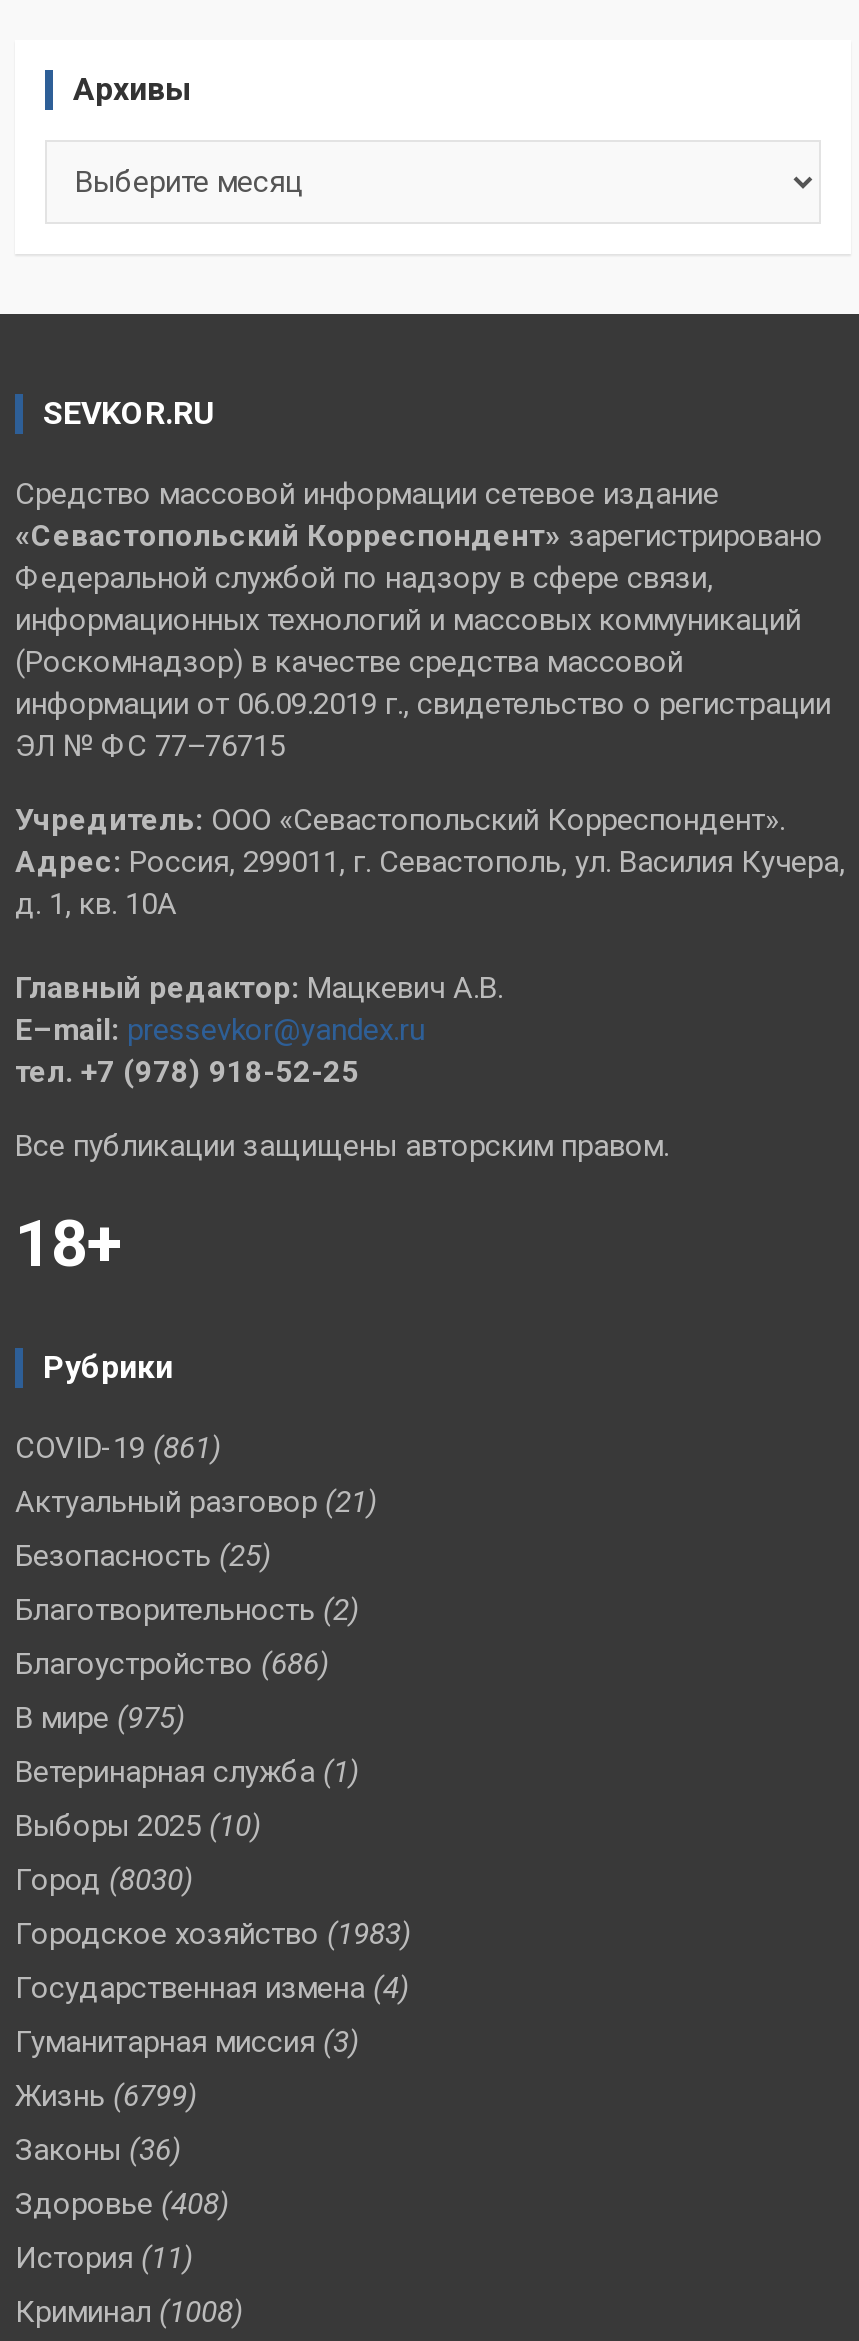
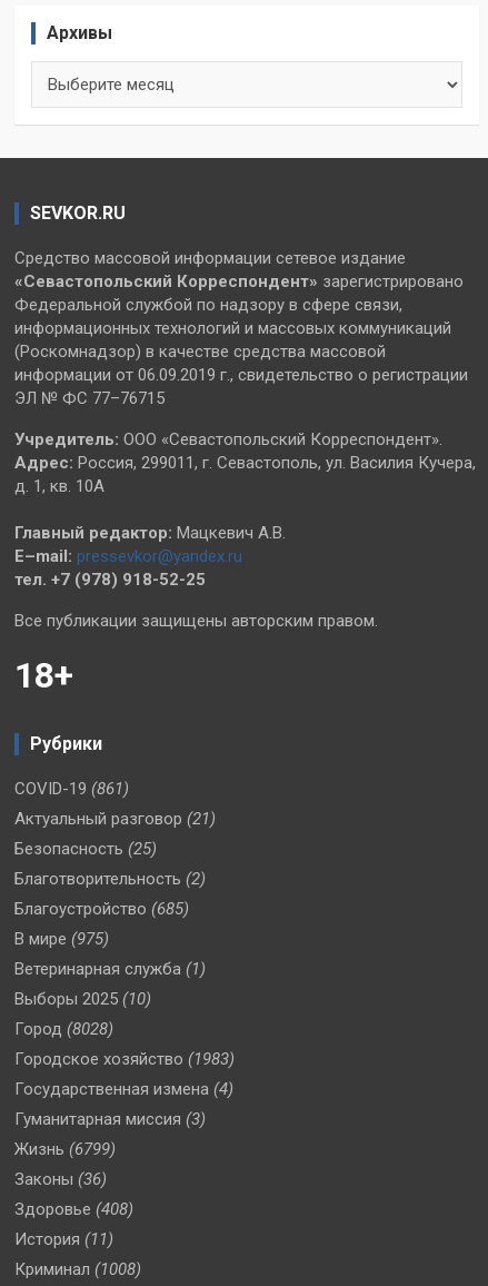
- Благоустройство (686)
+ Благоустройство (685)

- Город (8030)
+ Город (8028)
